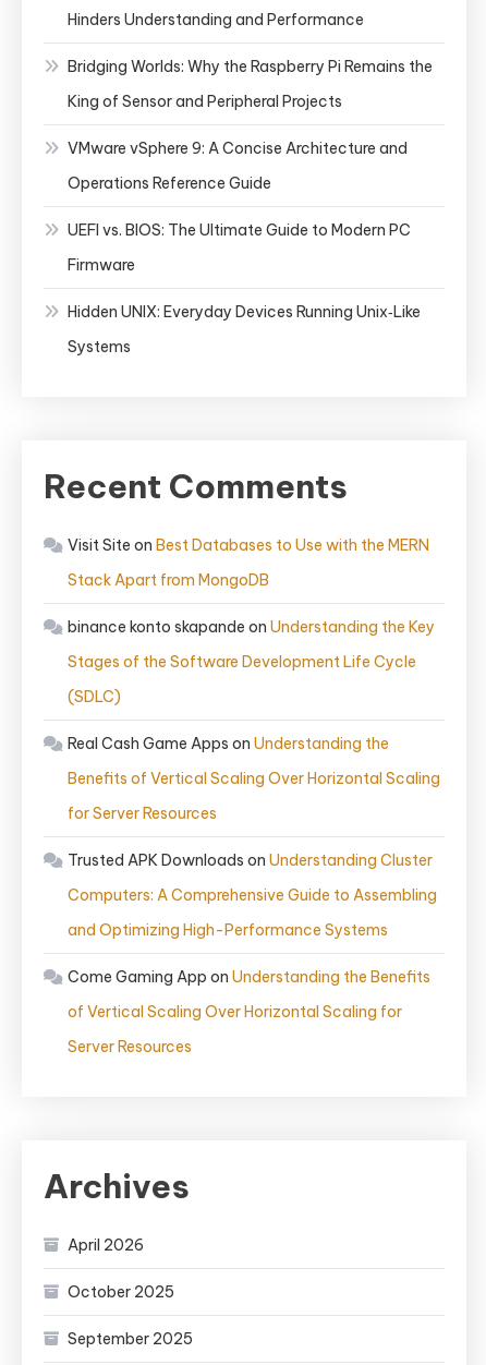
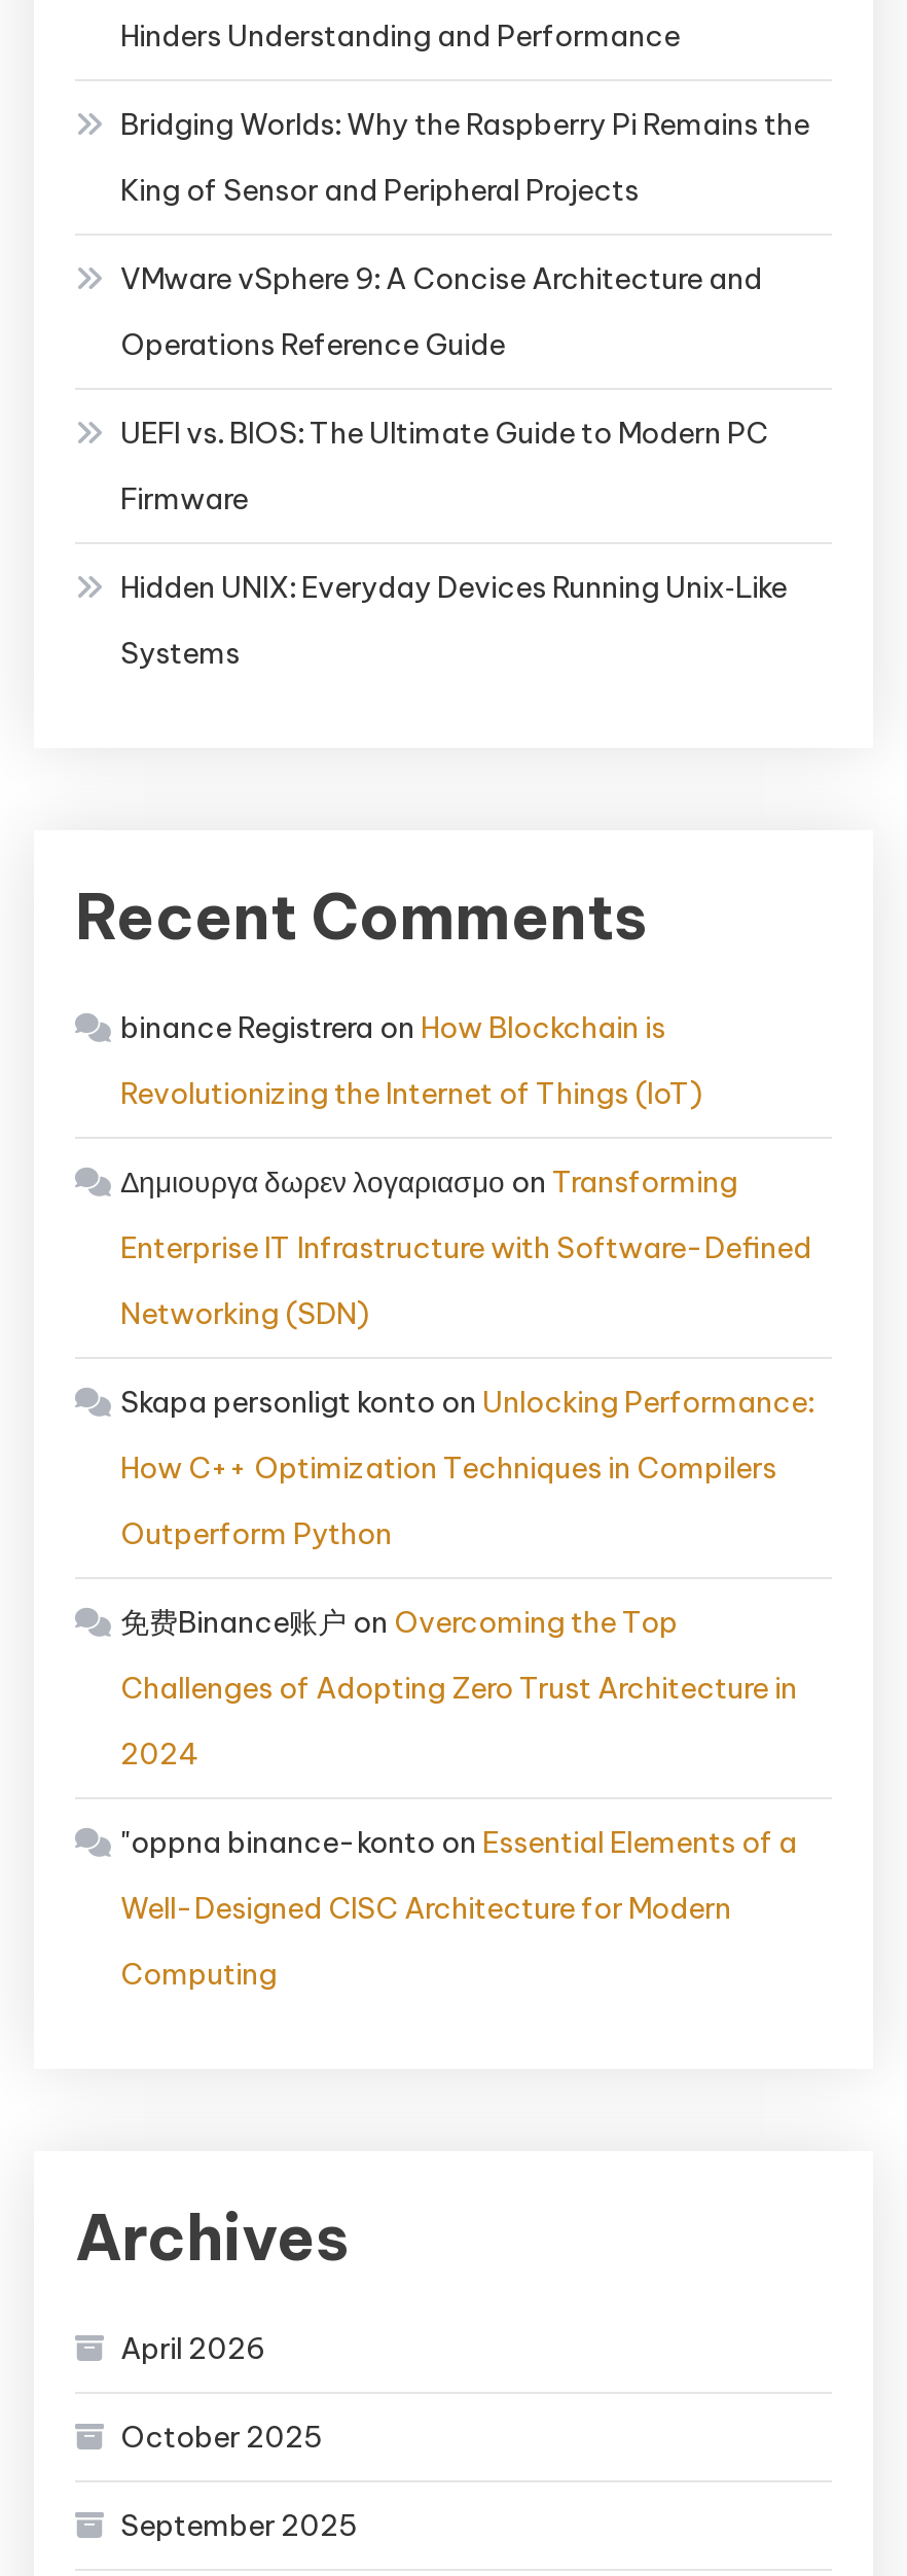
- Visit Site on Best Databases to Use with the MERN
+ binance Registrera on How Blockchain is

- Stack Apart from MongoDB
+ Revolutionizing the Internet of Things (IoT)

- binance konto skapande on Understanding the Key
+ Δημιουργα δωρεν λογαριασμο on Transforming

- Stages of the Software Development Life Cycle
+ Enterprise IT Infrastructure with Software-Defined

- (SDLC)
+ Networking (SDN)

- Real Cash Game Apps on Understanding the
+ Skapa personligt konto on Unlocking Performance:

- Benefits of Vertical Scaling Over Horizontal Scaling
+ How C++ Optimization Techniques in Compilers

- for Server Resources
+ Outperform Python

- Trusted APK Downloads on Understanding Cluster
+ 免费Binance账户on Overcoming the Top

- Computers: A Comprehensive Guide to Assembling
+ Challenges of Adopting Zero Trust Architecture in

- and Optimizing High-Performance Systems
+ 2024

- Come Gaming App on Understanding the Benefits
+ "oppna binance-konto on Essential Elements of a

- of Vertical Scaling Over Horizontal Scaling for
+ Well-Designed CISC Architecture for Modern

- Server Resources
+ Computing
